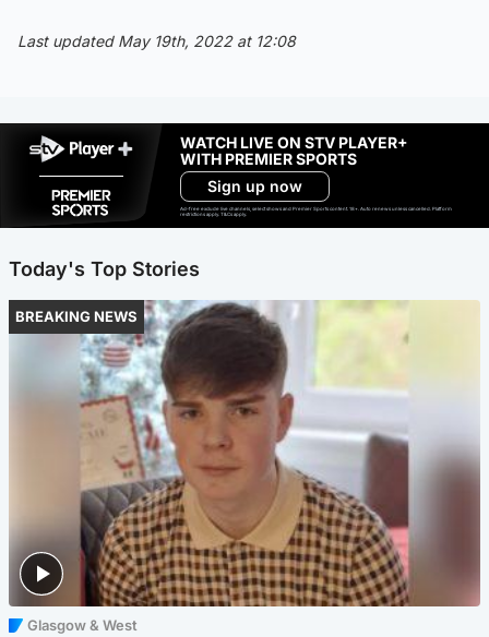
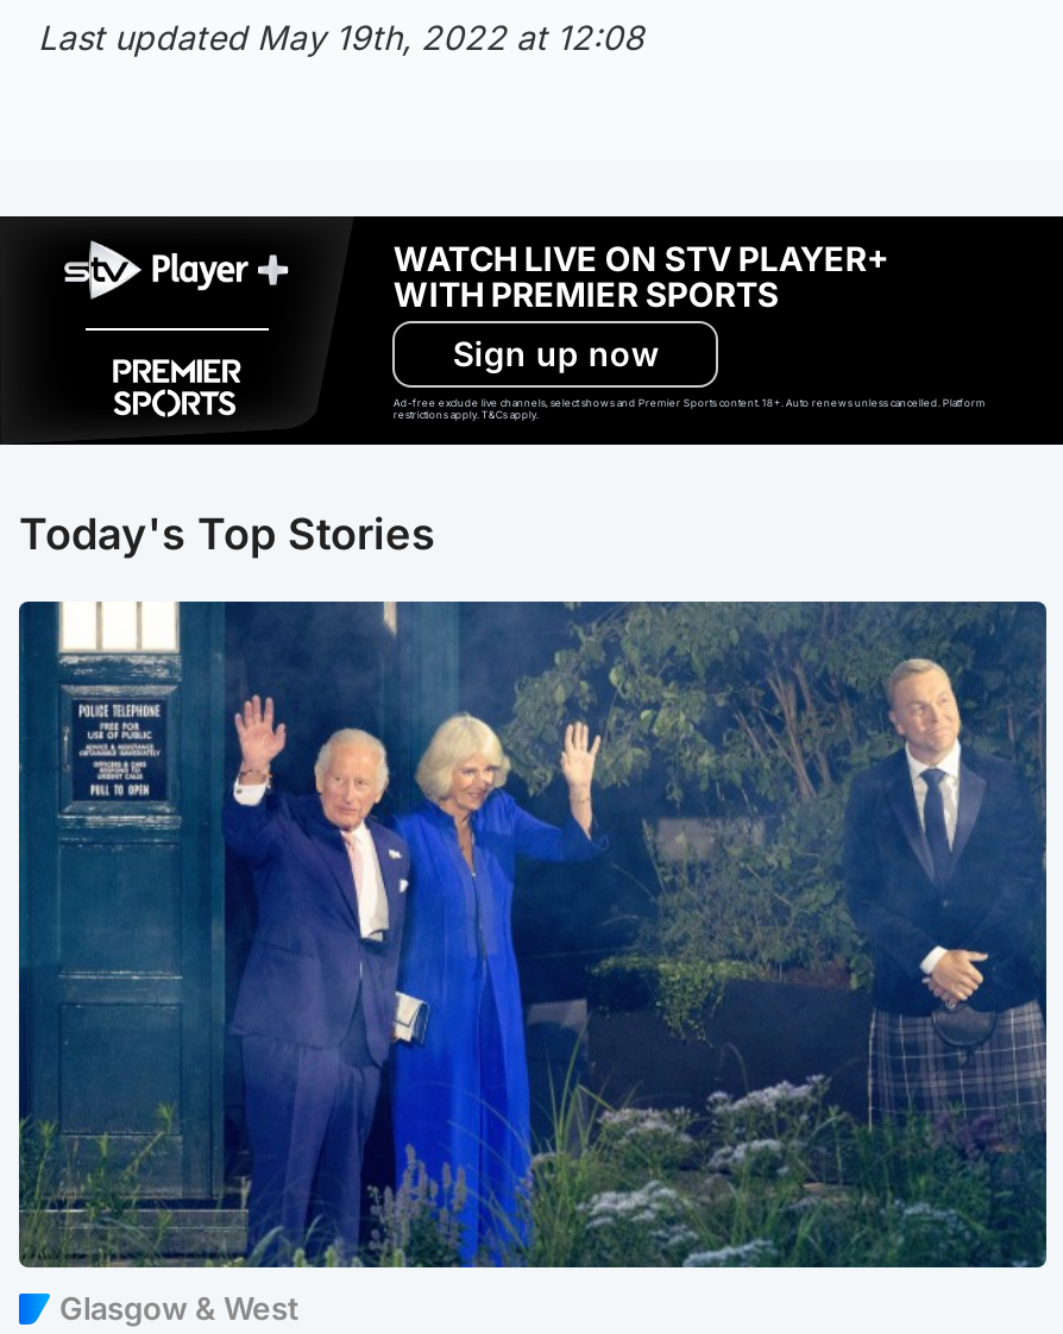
- [image]
+ [image]

- BREAKING NEWS
